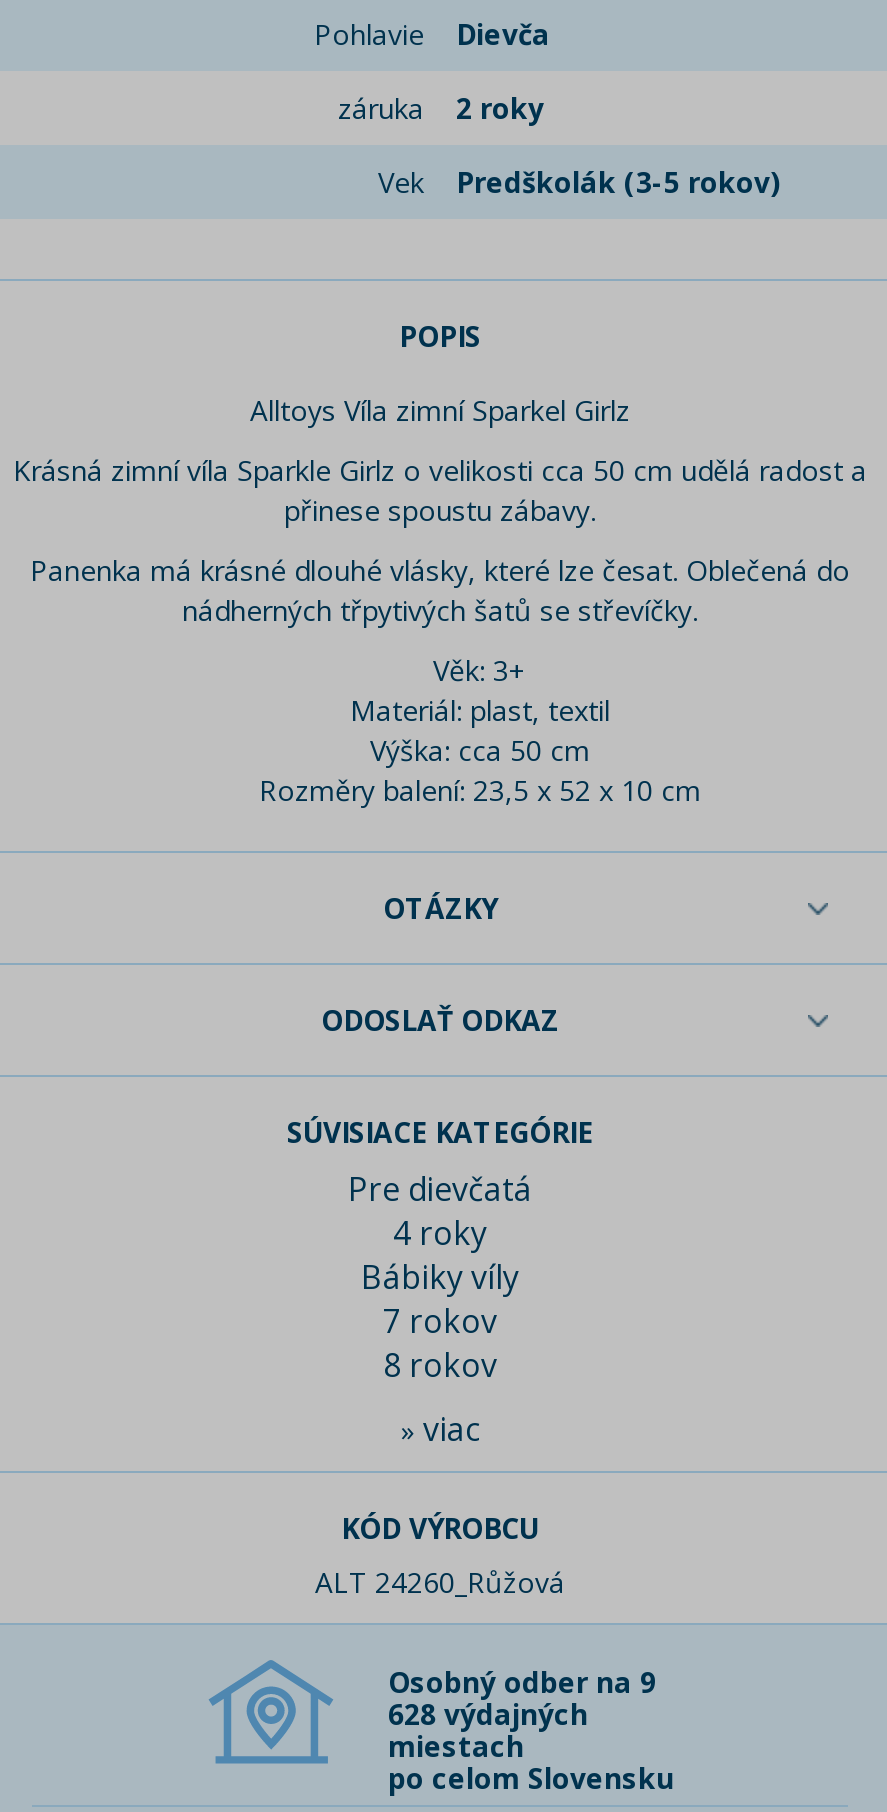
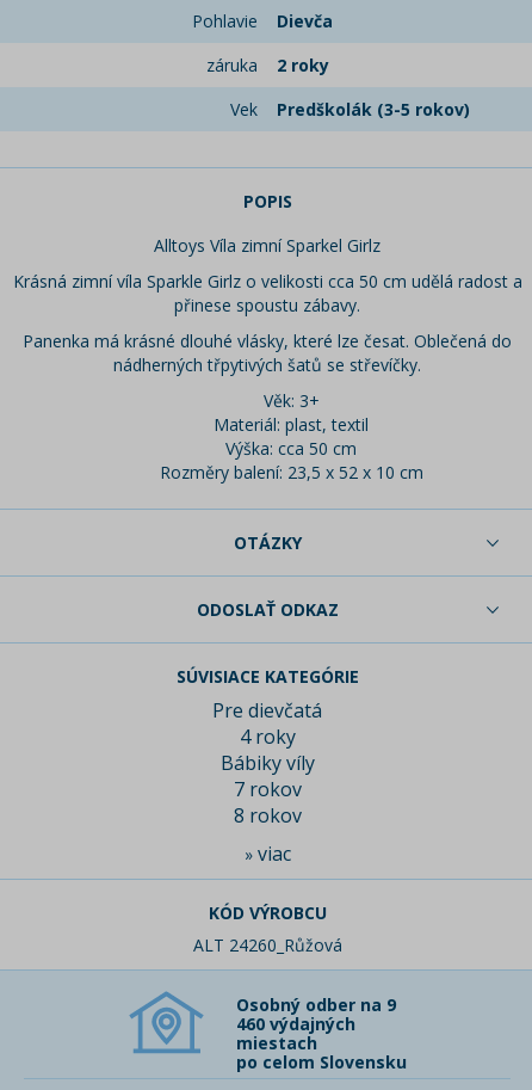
- 628 výdajných
+ 460 výdajných
